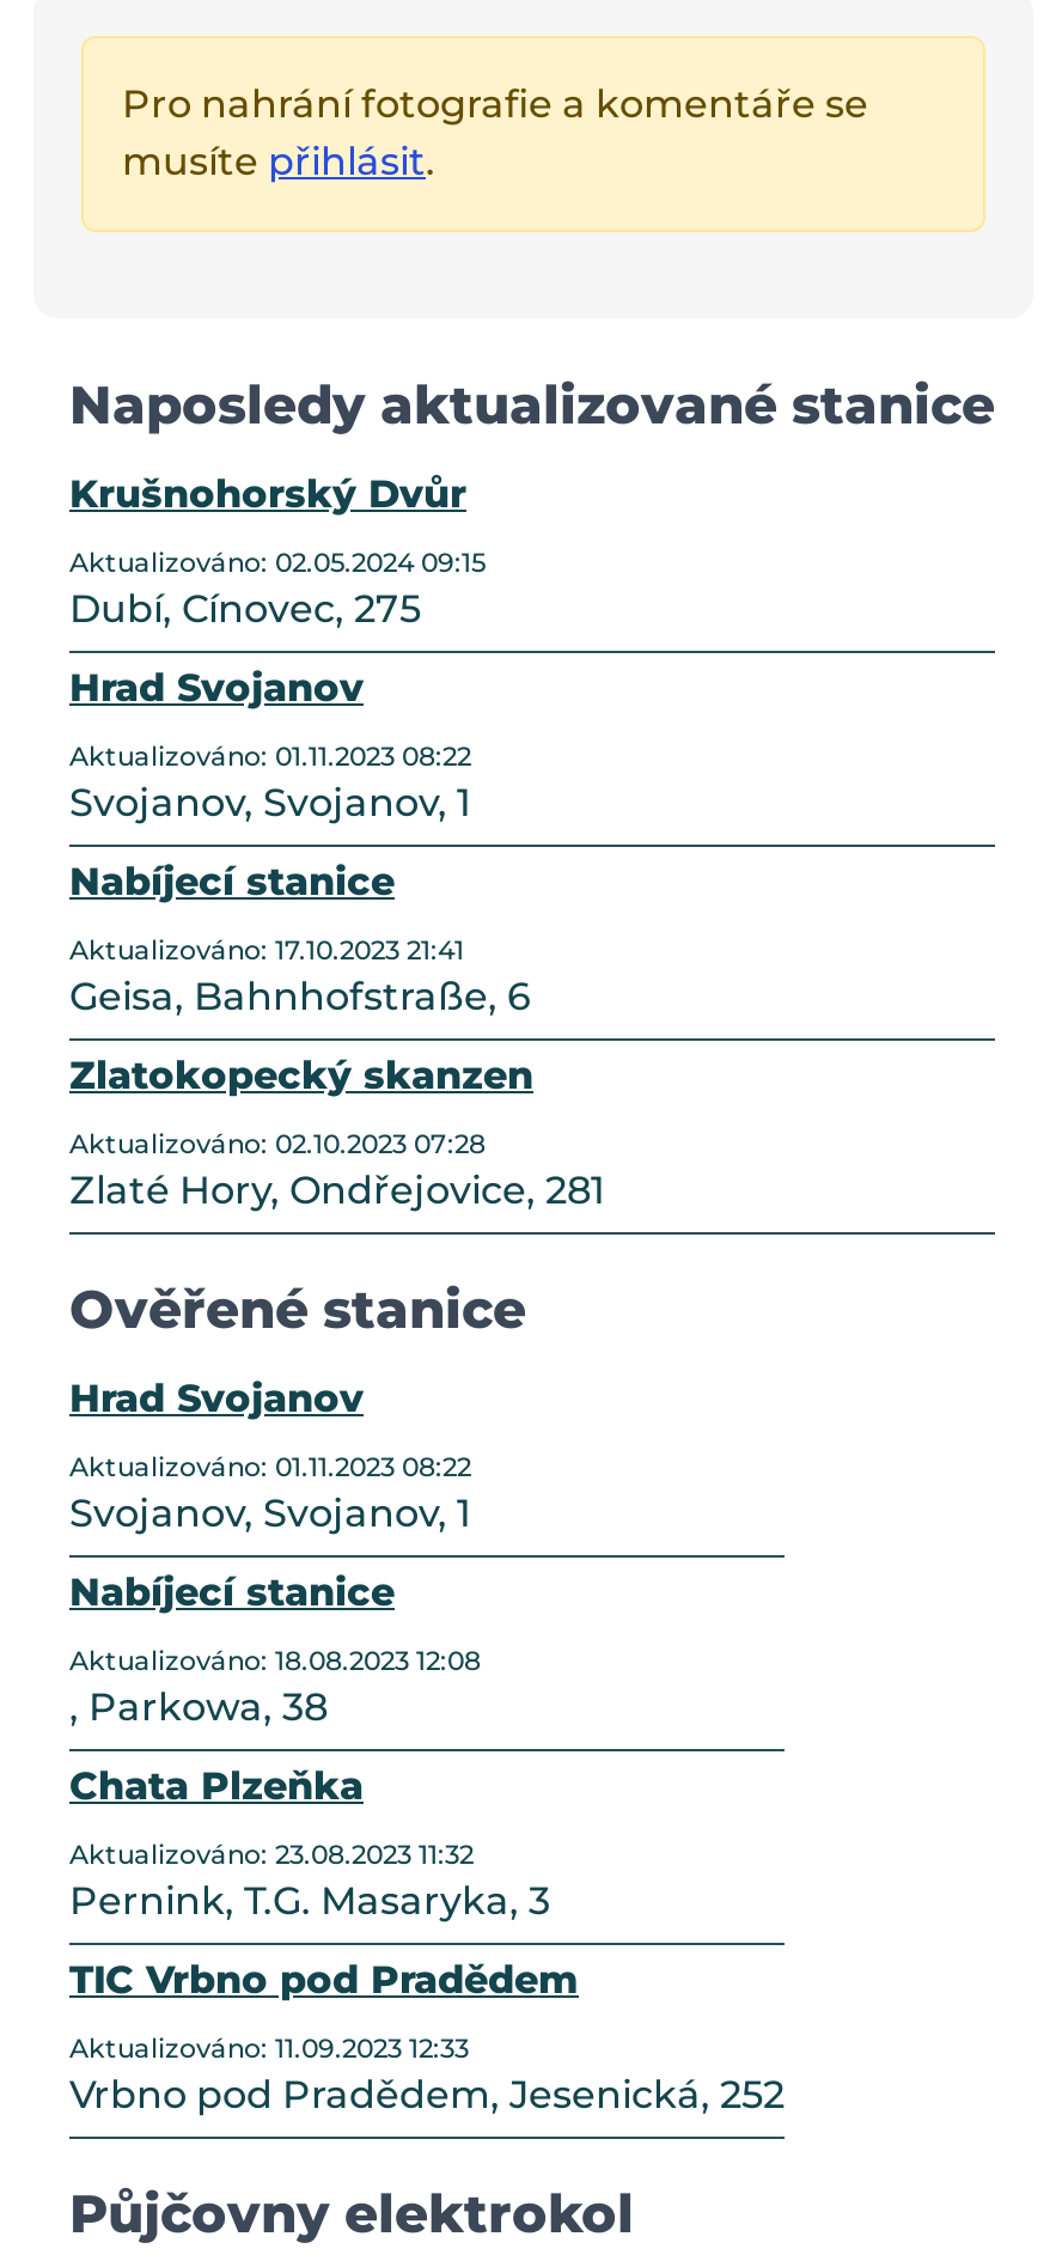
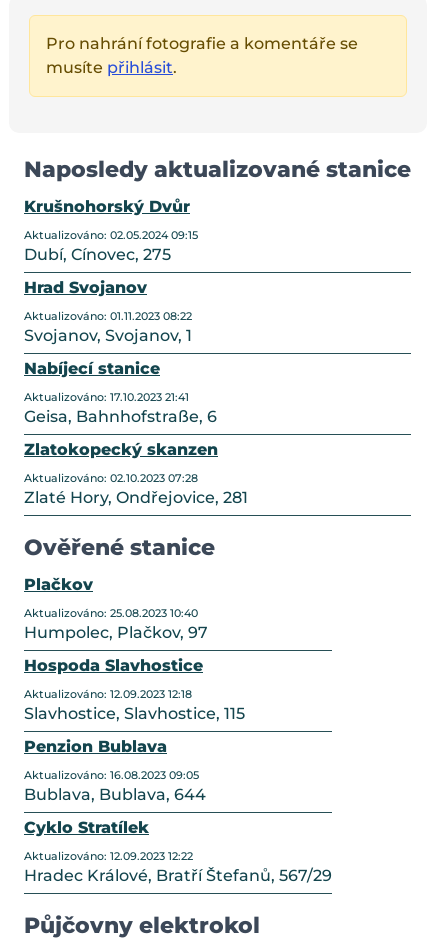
- Hrad Svojanov
+ Plačkov

- Aktualizováno: 01.11.2023 08:22
- Svojanov, Svojanov, 1
+ Aktualizováno: 25.08.2023 10:40
+ Humpolec, Plačkov, 97

- Nabíjecí stanice
+ Hospoda Slavhostice

- Aktualizováno: 18.08.2023 12:08
- , Parkowa, 38
+ Aktualizováno: 12.09.2023 12:18
+ Slavhostice, Slavhostice, 115

- Chata Plzeňka
+ Penzion Bublava

- Aktualizováno: 23.08.2023 11:32
- Pernink, T.G. Masaryka, 3
+ Aktualizováno: 16.08.2023 09:05
+ Bublava, Bublava, 644

- TIC Vrbno pod Pradědem
+ Cyklo Stratílek

- Aktualizováno: 11.09.2023 12:33
- Vrbno pod Pradědem, Jesenická, 252
+ Aktualizováno: 12.09.2023 12:22
+ Hradec Králové, Bratří Štefanů, 567/29
